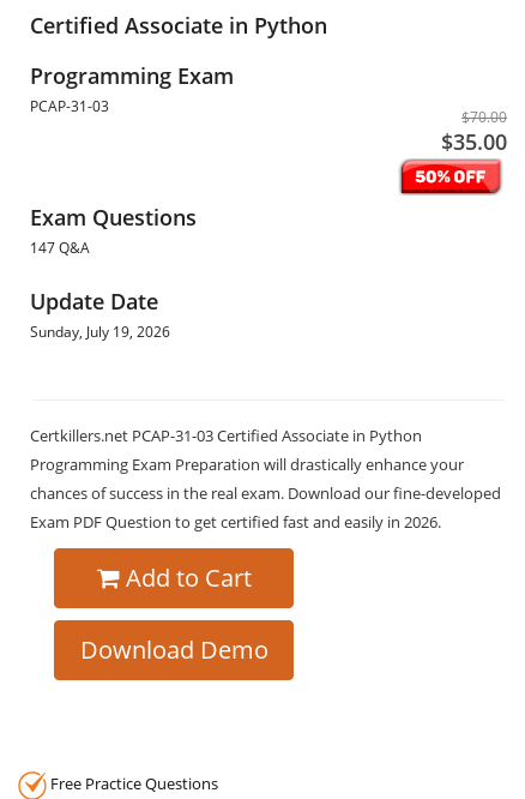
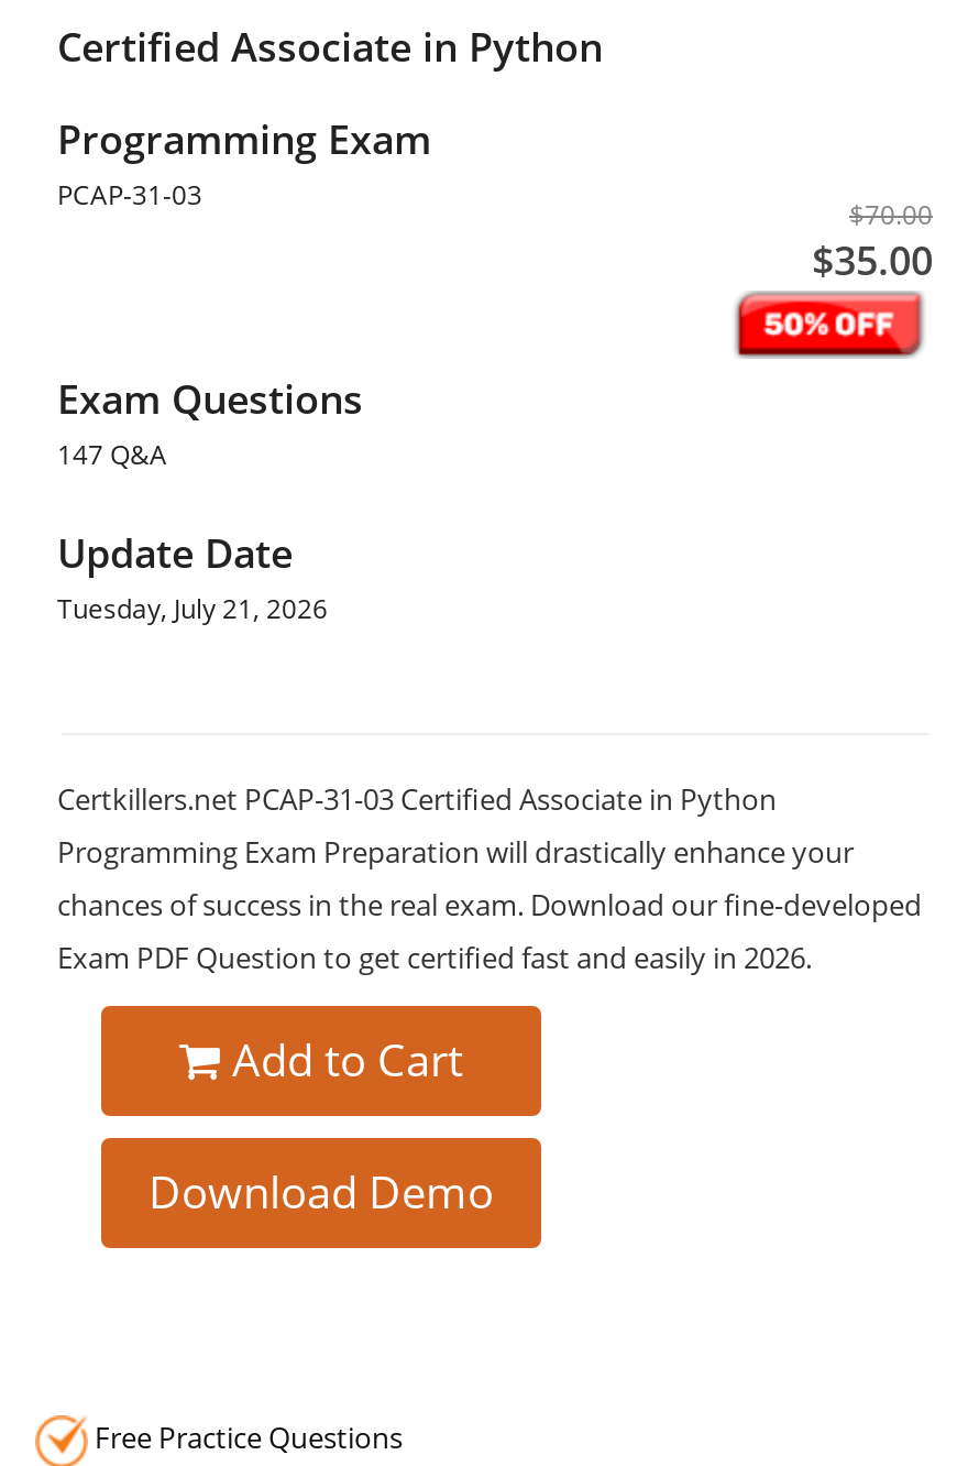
- Sunday, July 19, 2026
+ Tuesday, July 21, 2026
